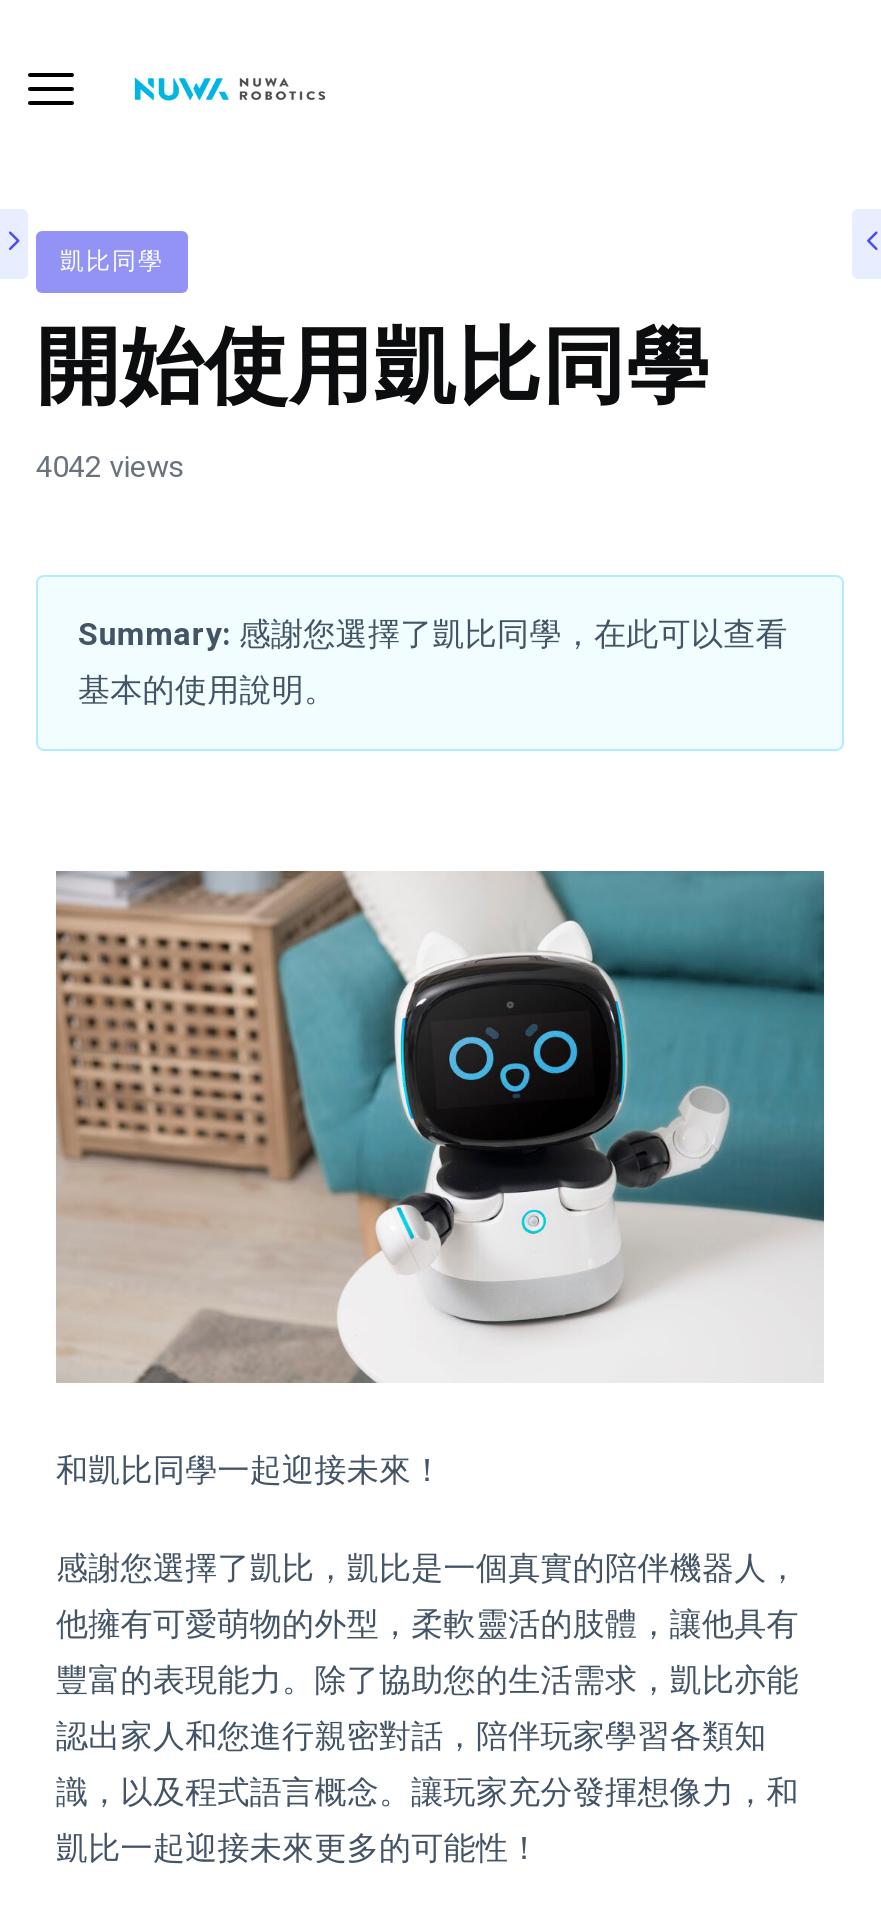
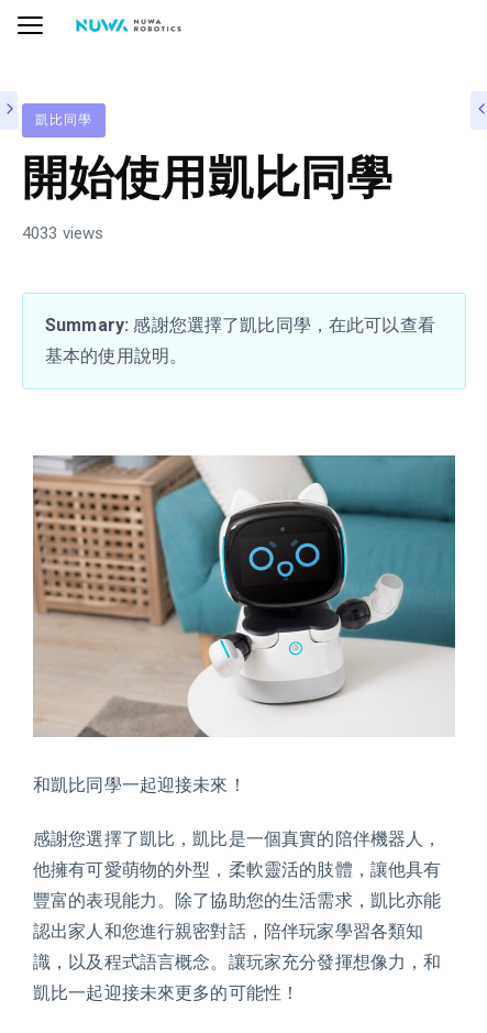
- 4042 views
+ 4033 views
